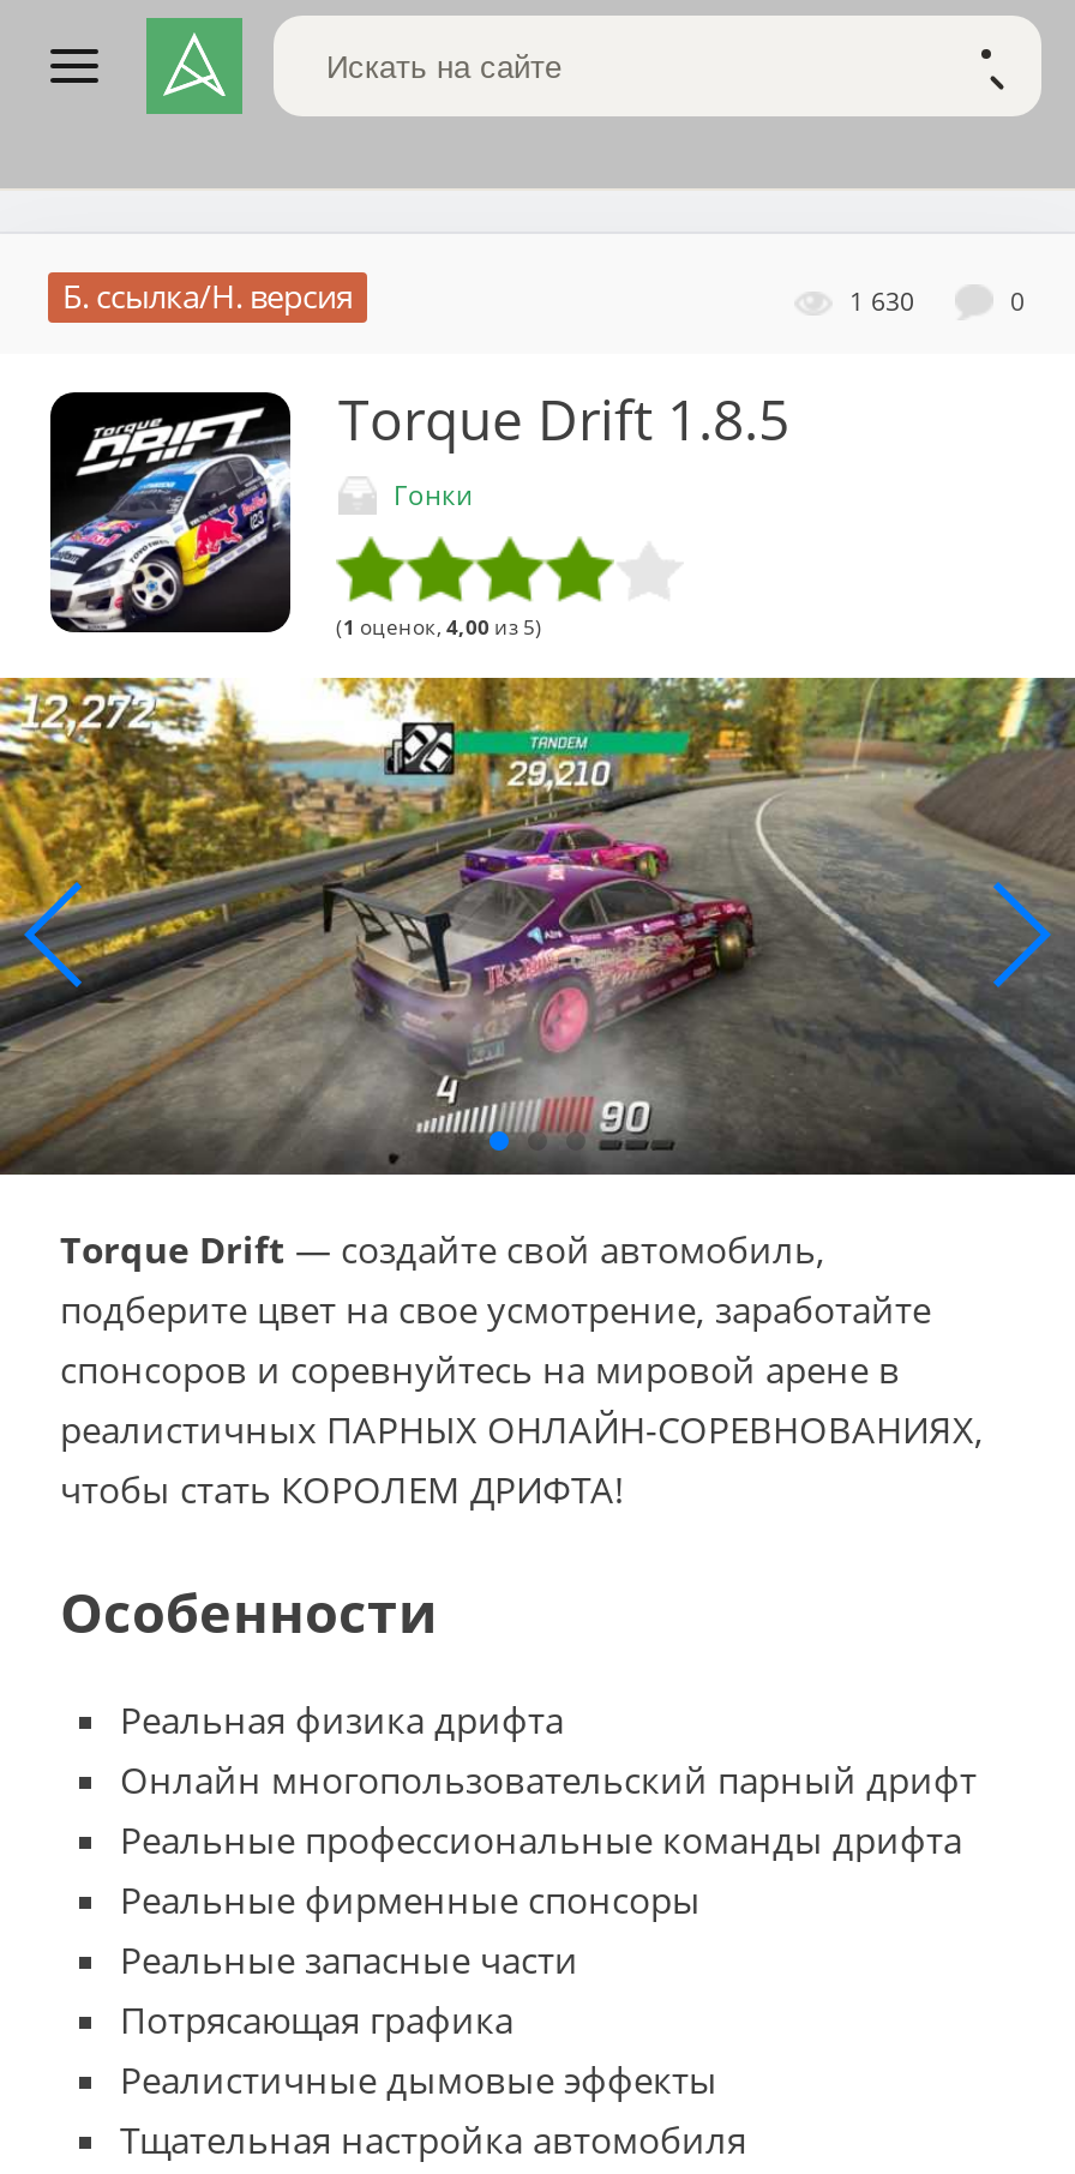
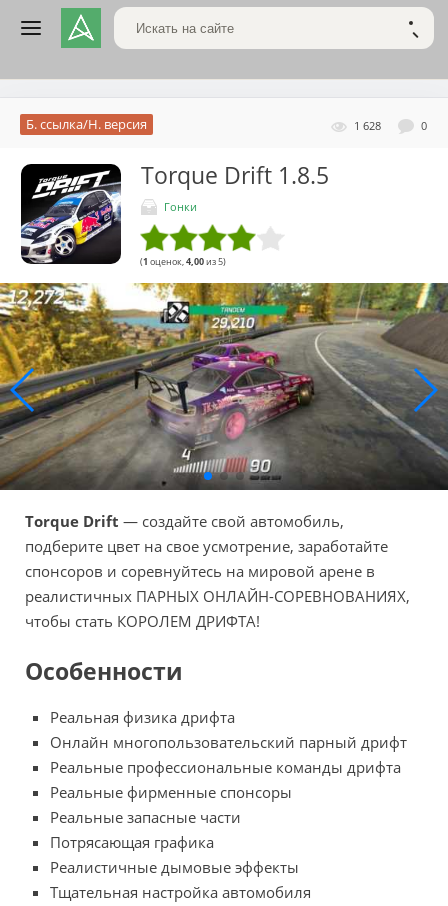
- 1 630
+ 1 628
